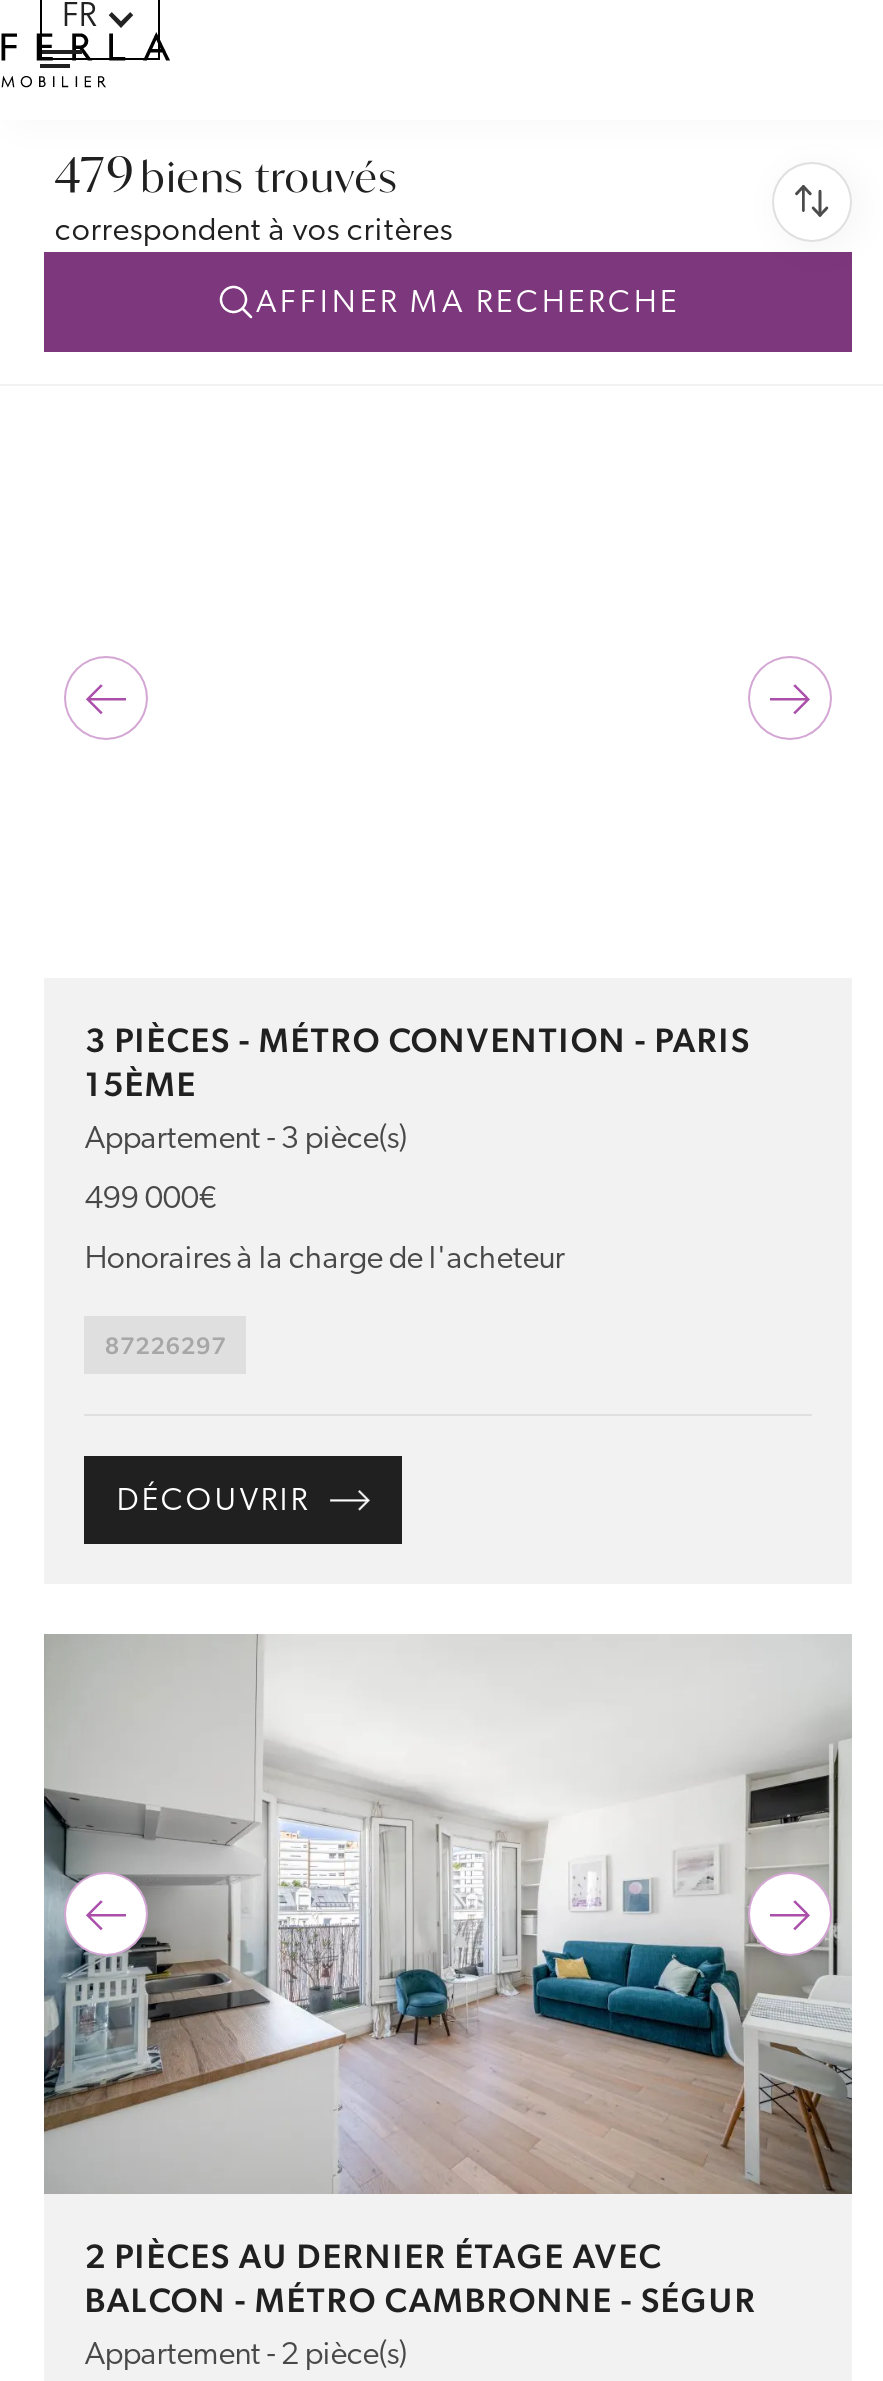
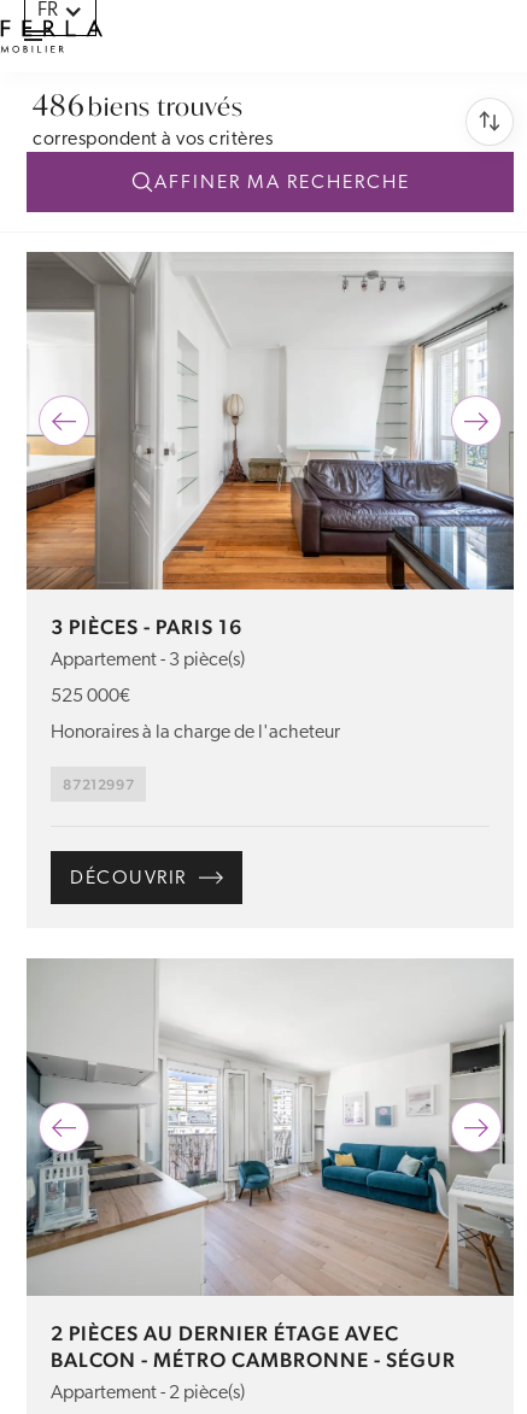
- 479 biens trouvés
+ 486 biens trouvés

+ [image]

- 3 PIÈCES - MÉTRO CONVENTION - PARIS
- 15ÈME
+ 3 PIÈCES - PARIS 16

- 499 000€
+ 525 000€

- 87226297
+ 87212997
